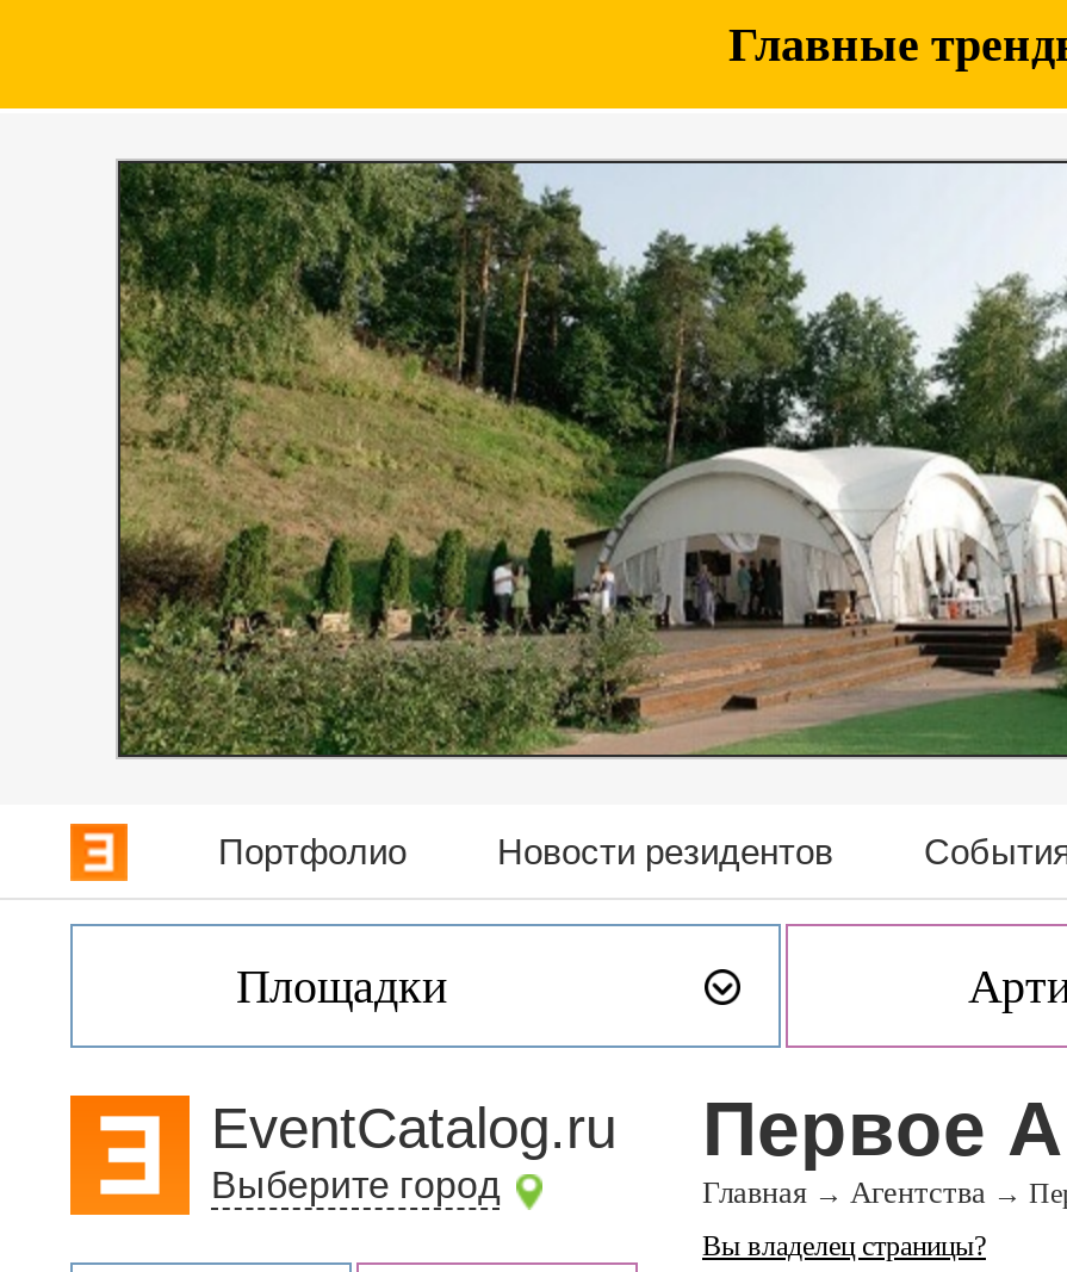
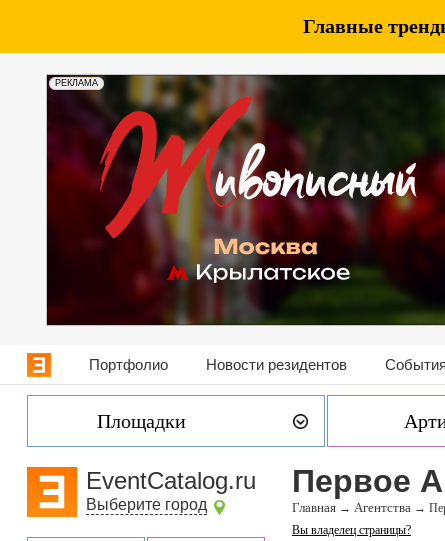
+ РЕКЛАМА

- [image]
+ [image]
